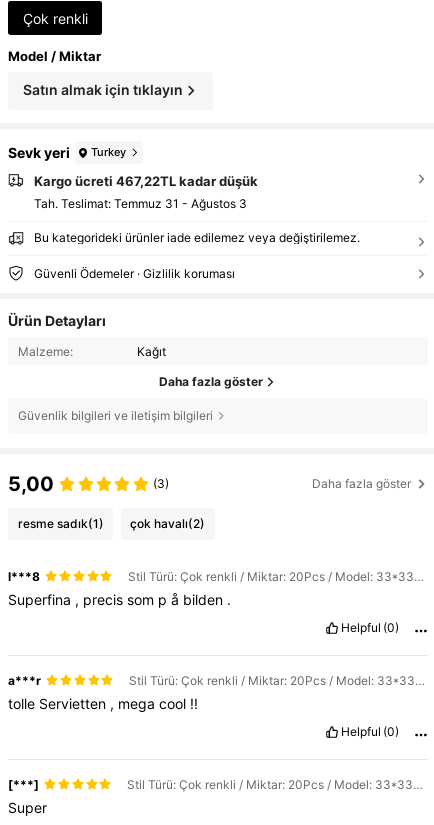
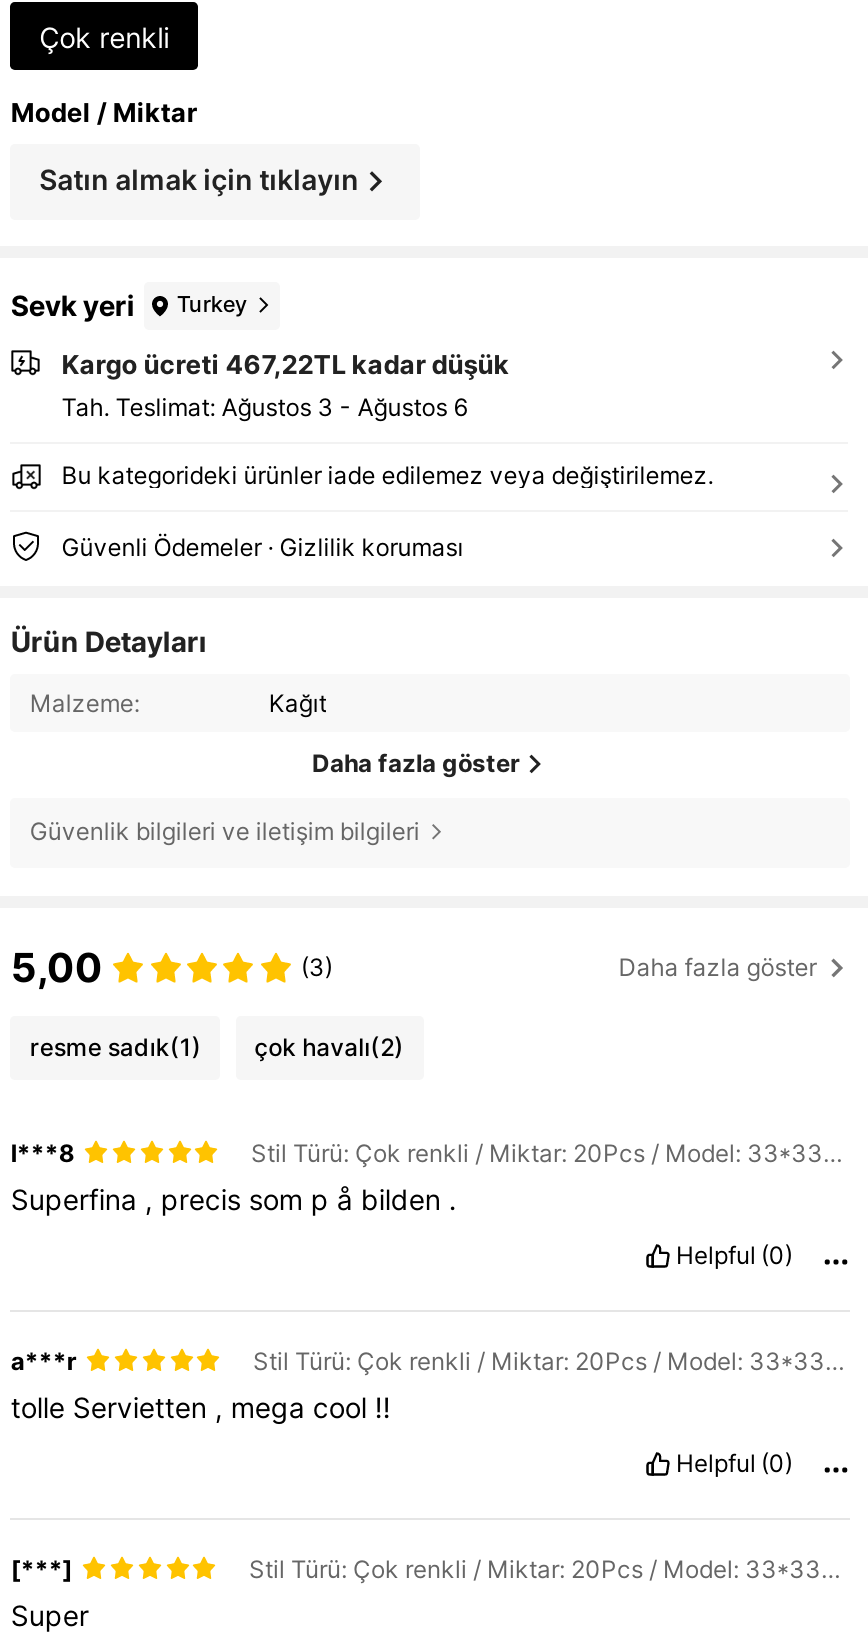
- Tah. Teslimat: Temmuz 31 - Ağustos 3
+ Tah. Teslimat: Ağustos 3 - Ağustos 6
